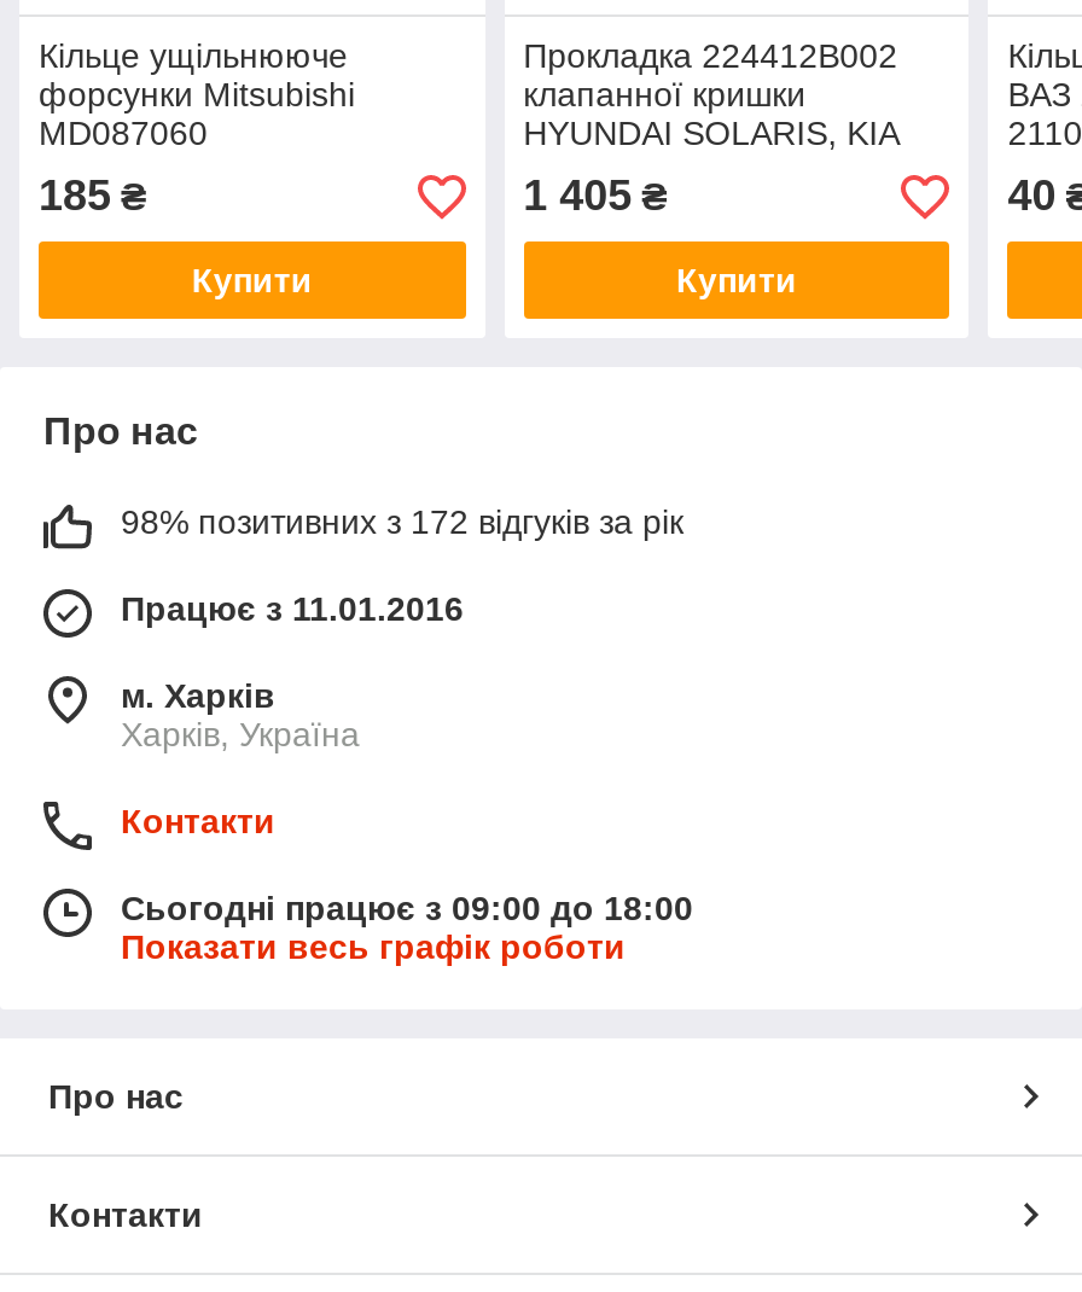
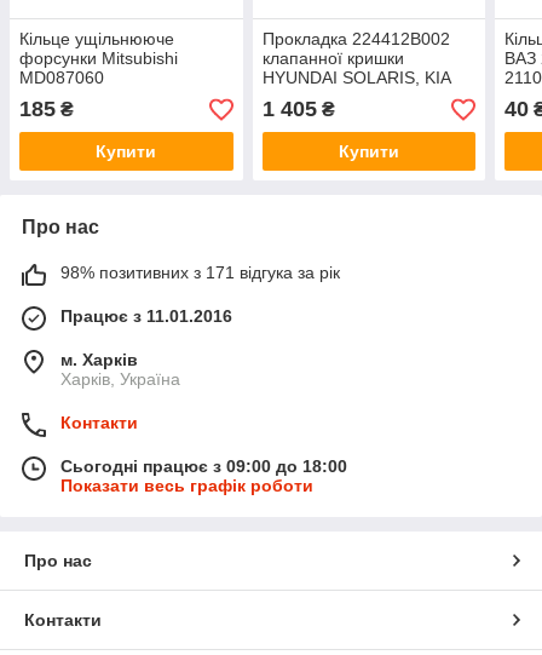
- 98% позитивних з 172 відгуків за рік
+ 98% позитивних з 171 відгука за рік
